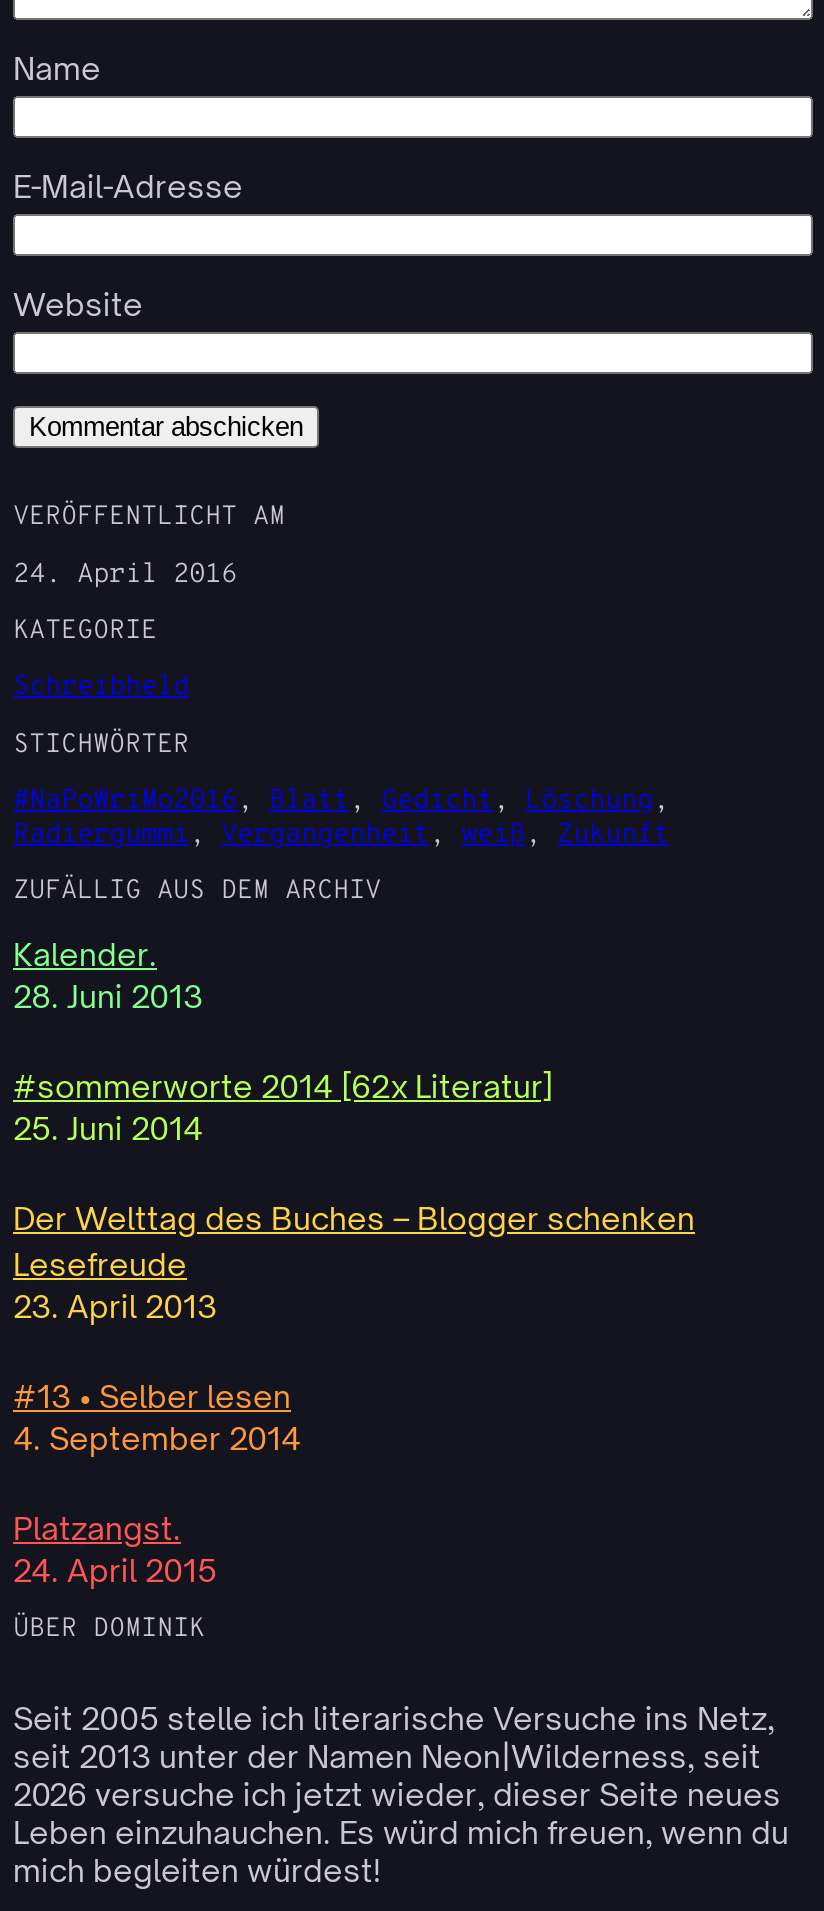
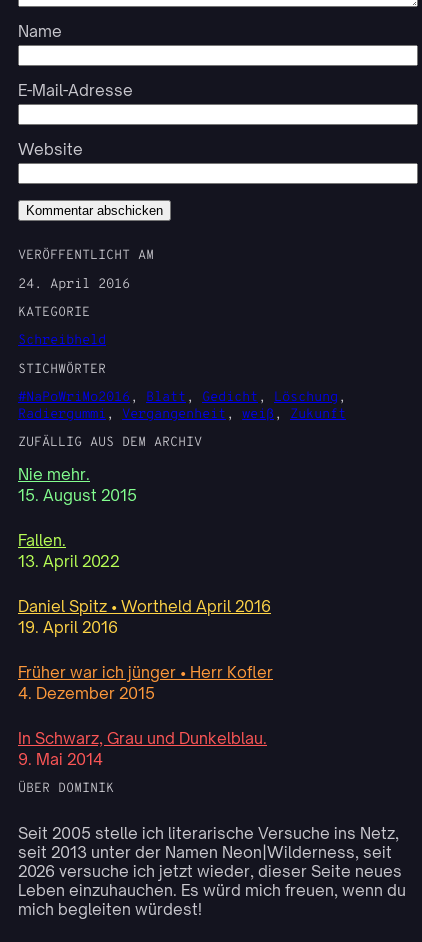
- Kalender.
- 28. Juni 2013
+ Nie mehr.
+ 15. August 2015

- #sommerworte 2014 [62x Literatur]
- 25. Juni 2014
+ Fallen.
+ 13. April 2022

- Der Welttag des Buches – Blogger schenken
- Lesefreude
- 23. April 2013
+ Daniel Spitz • Wortheld April 2016
+ 19. April 2016

- #13 • Selber lesen
- 4. September 2014
+ Früher war ich jünger • Herr Kofler
+ 4. Dezember 2015

- Platzangst.
- 24. April 2015
+ In Schwarz, Grau und Dunkelblau.
+ 9. Mai 2014
